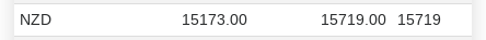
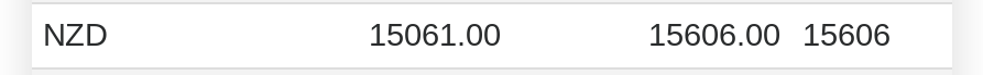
- 15173.00
+ 15061.00

- 15719.00
+ 15606.00

- 15719
+ 15606
